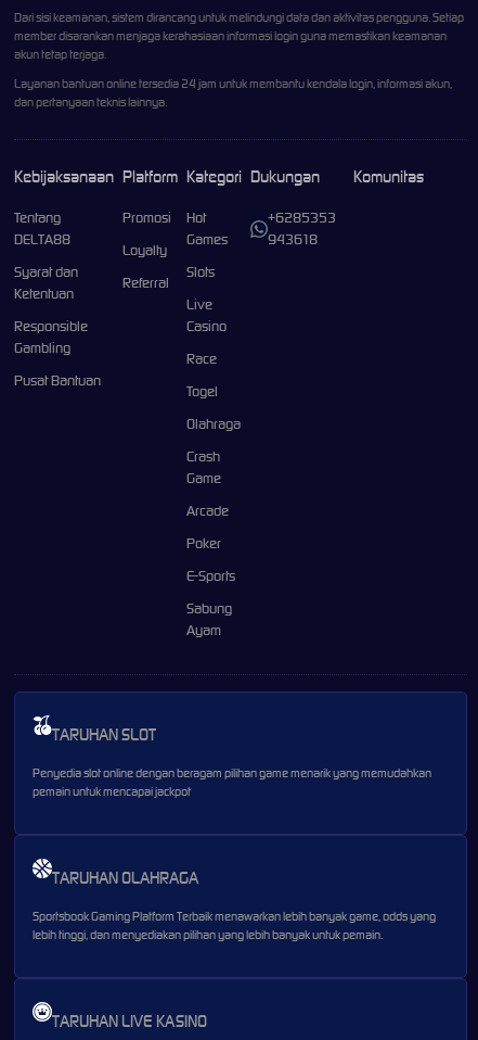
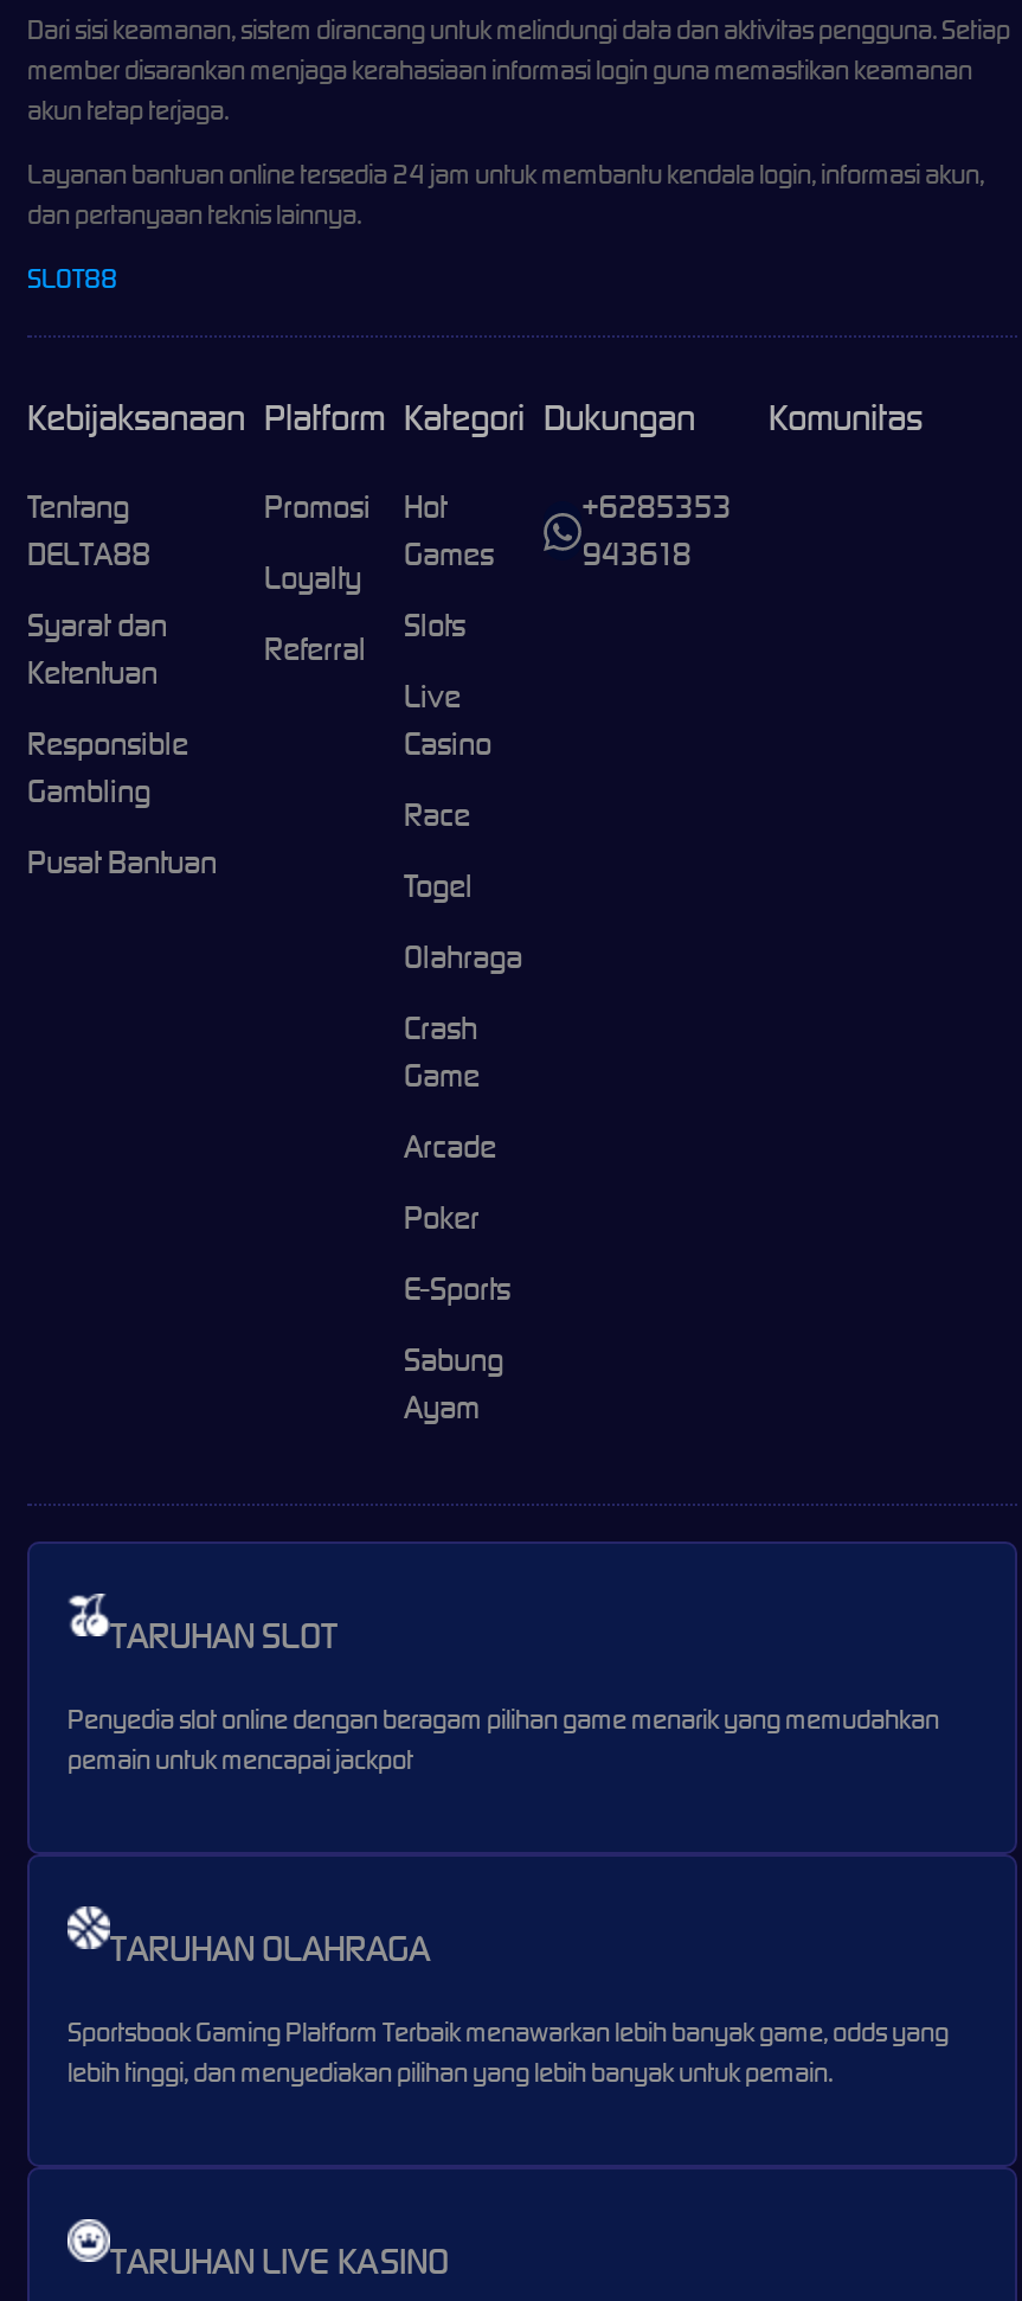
+ SLOT88
